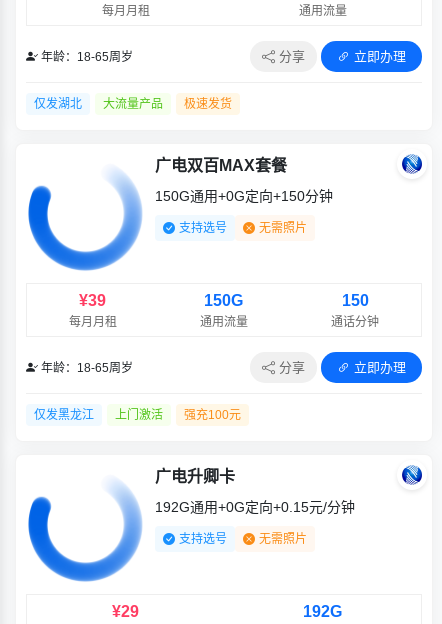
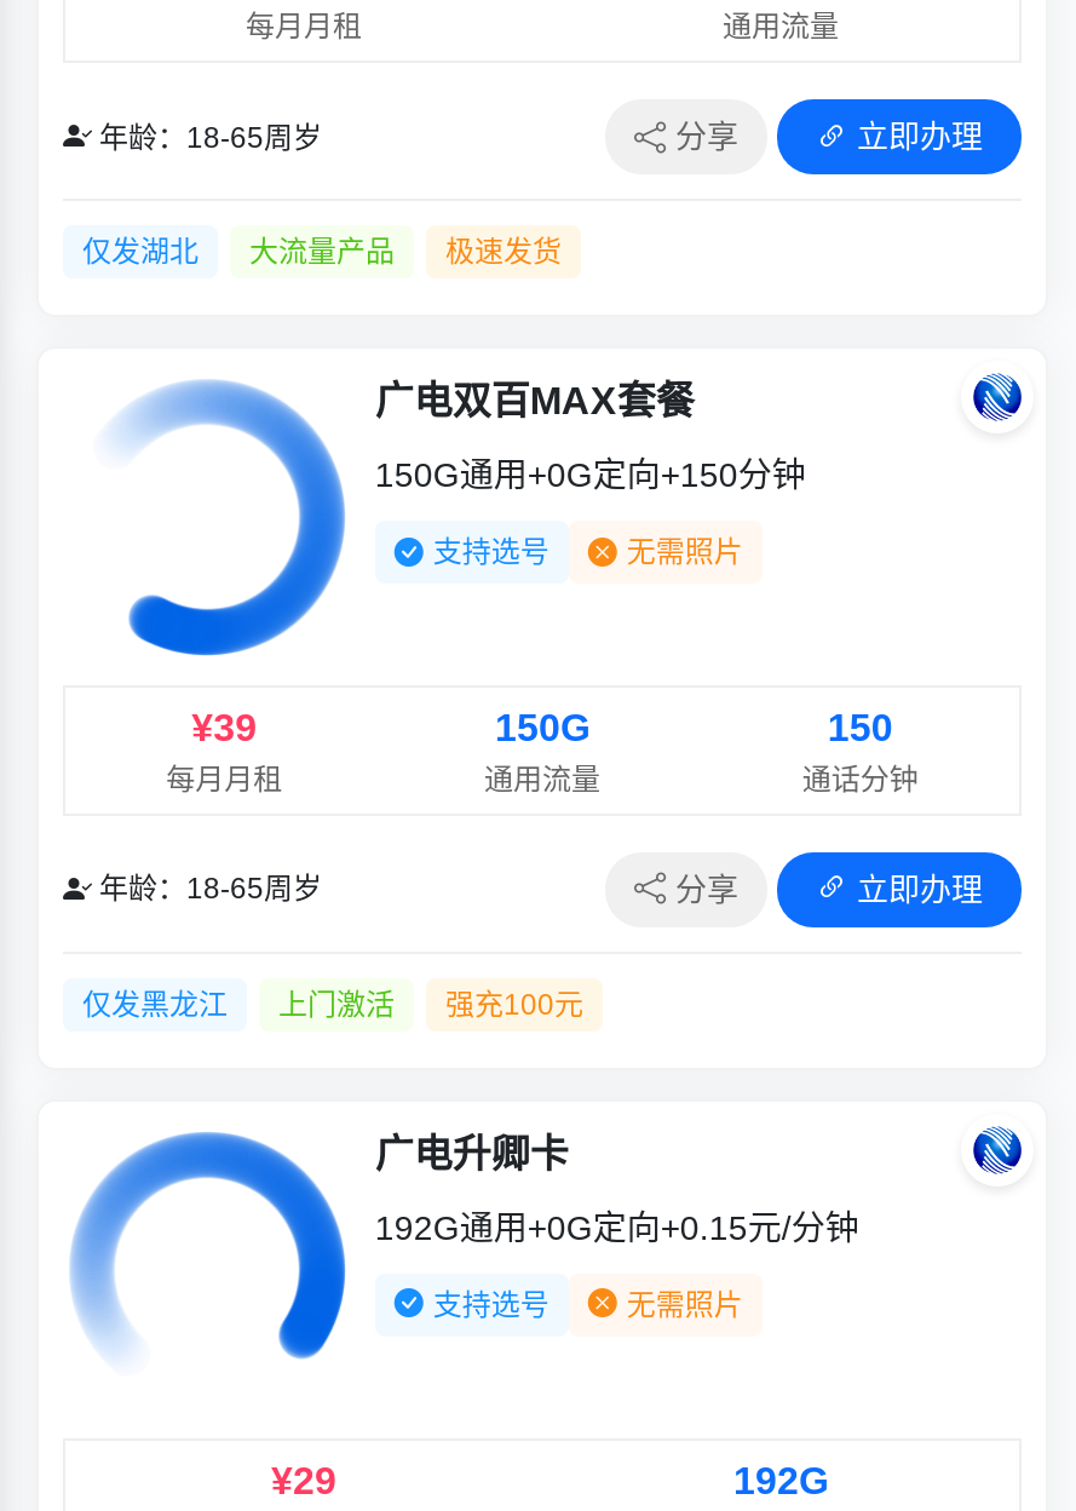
- [image]
+ [image]

- [image]
+ [image]
